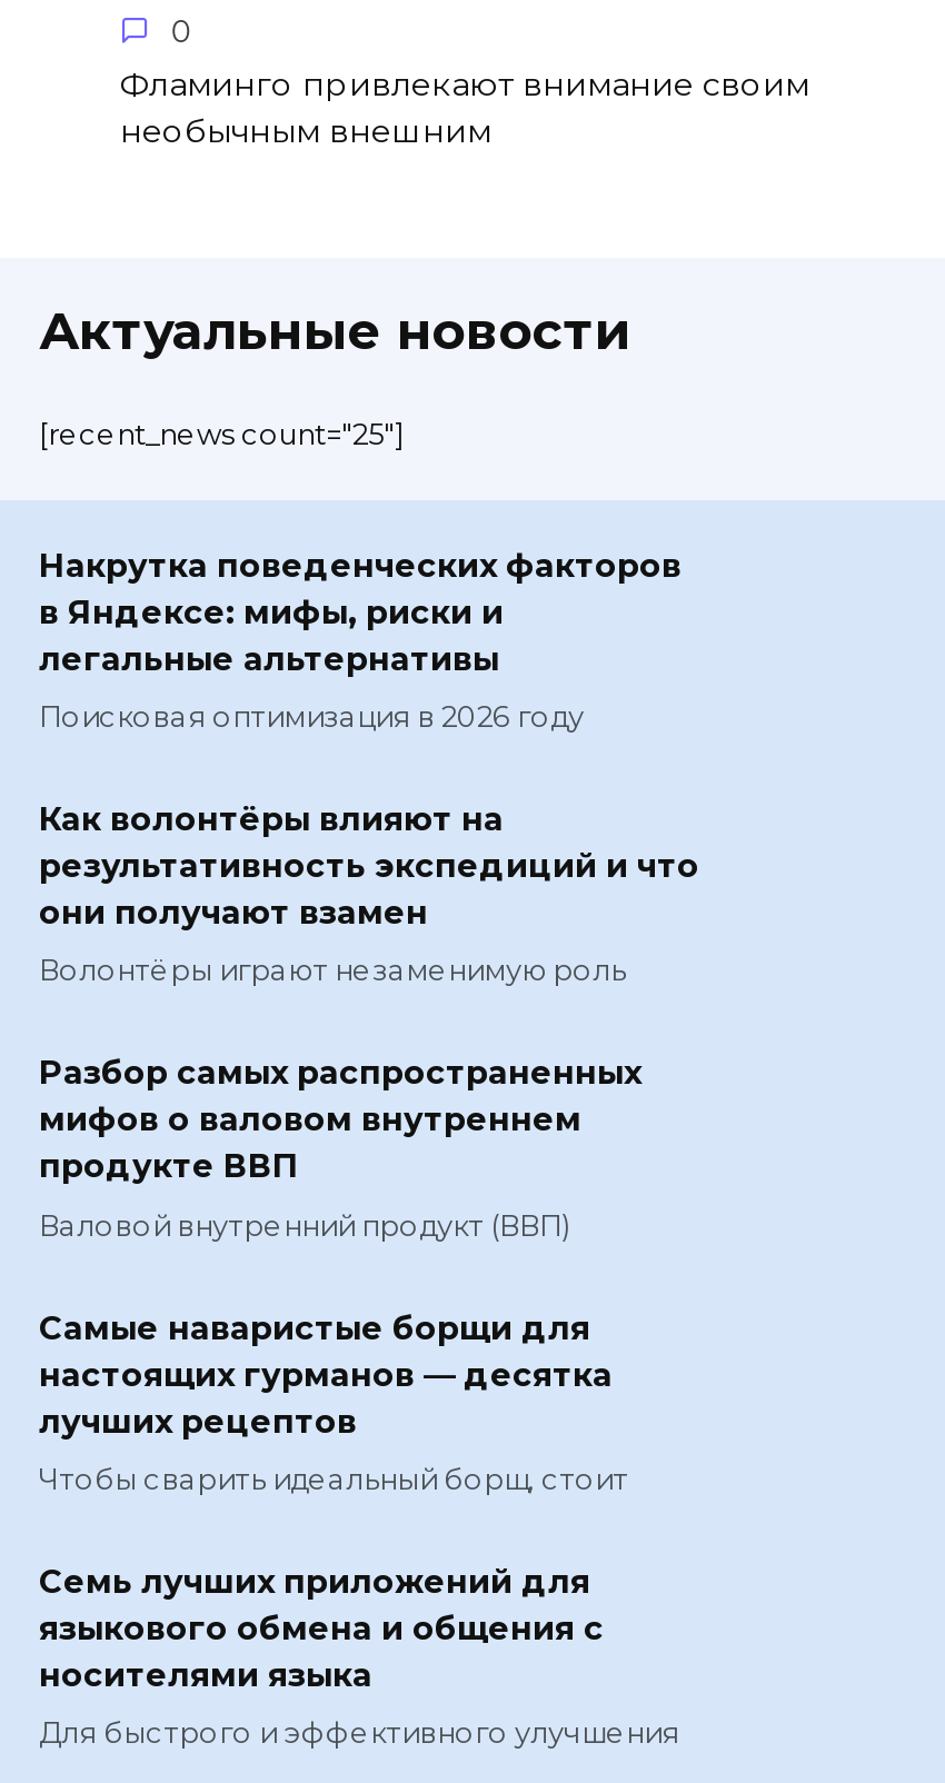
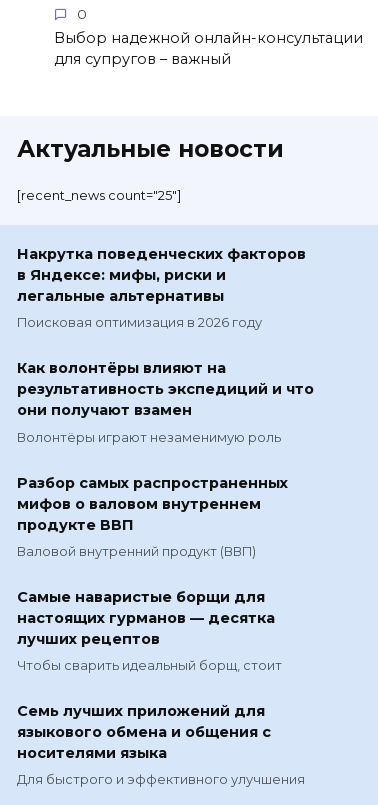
- Фламинго привлекают внимание своим
- необычным внешним
+ Выбор надежной онлайн-консультации
+ для супругов – важный
